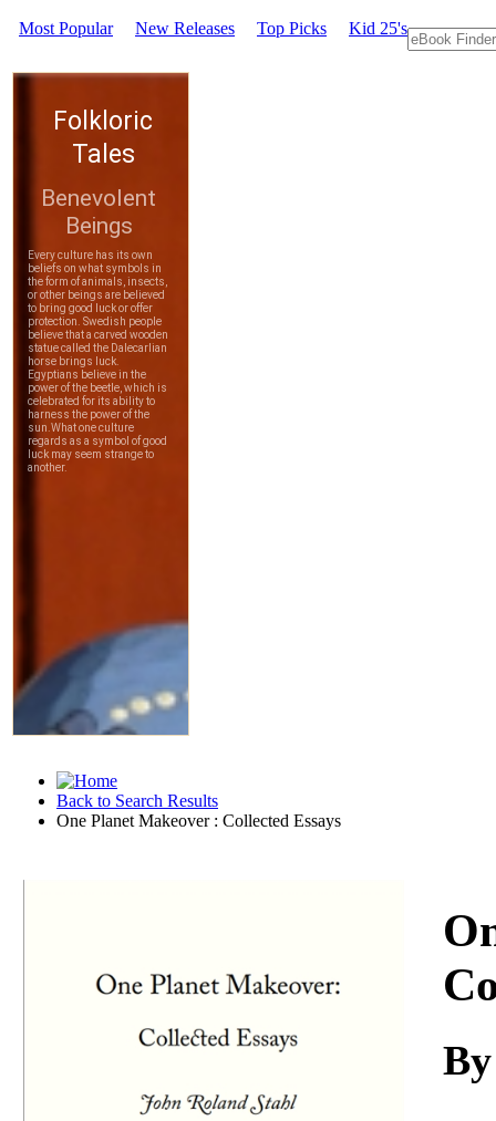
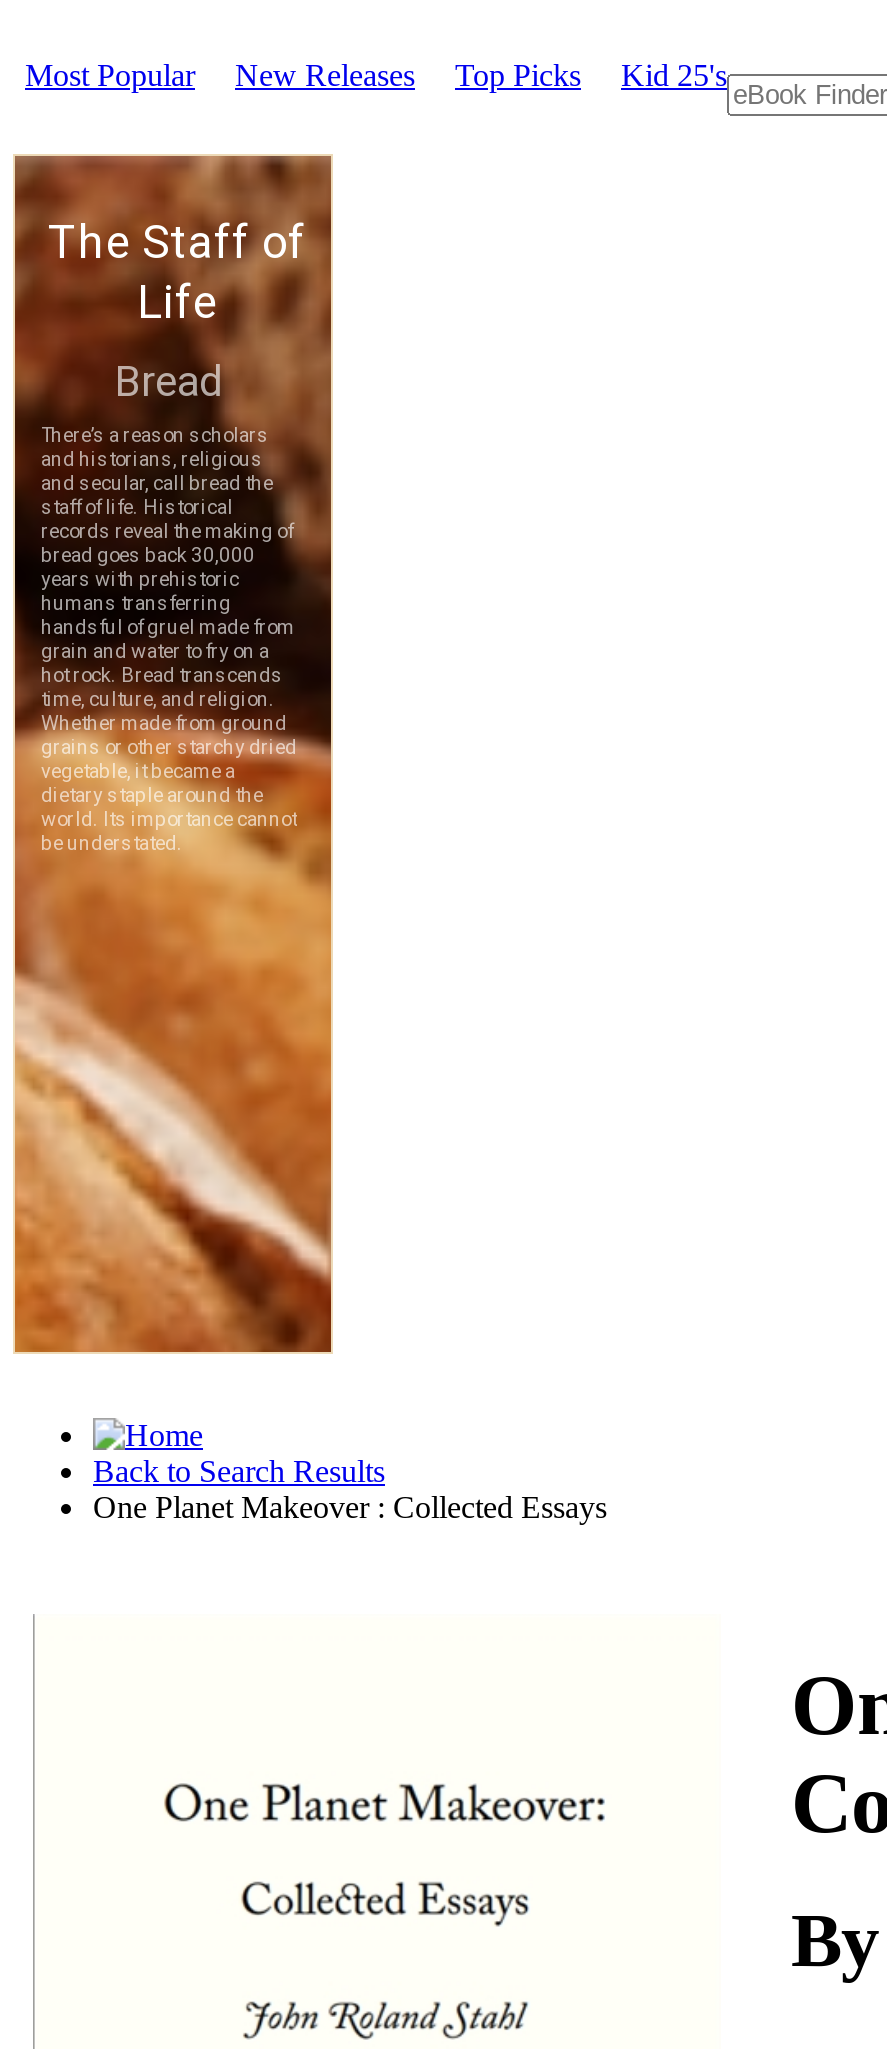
- [image]
+ [image]
